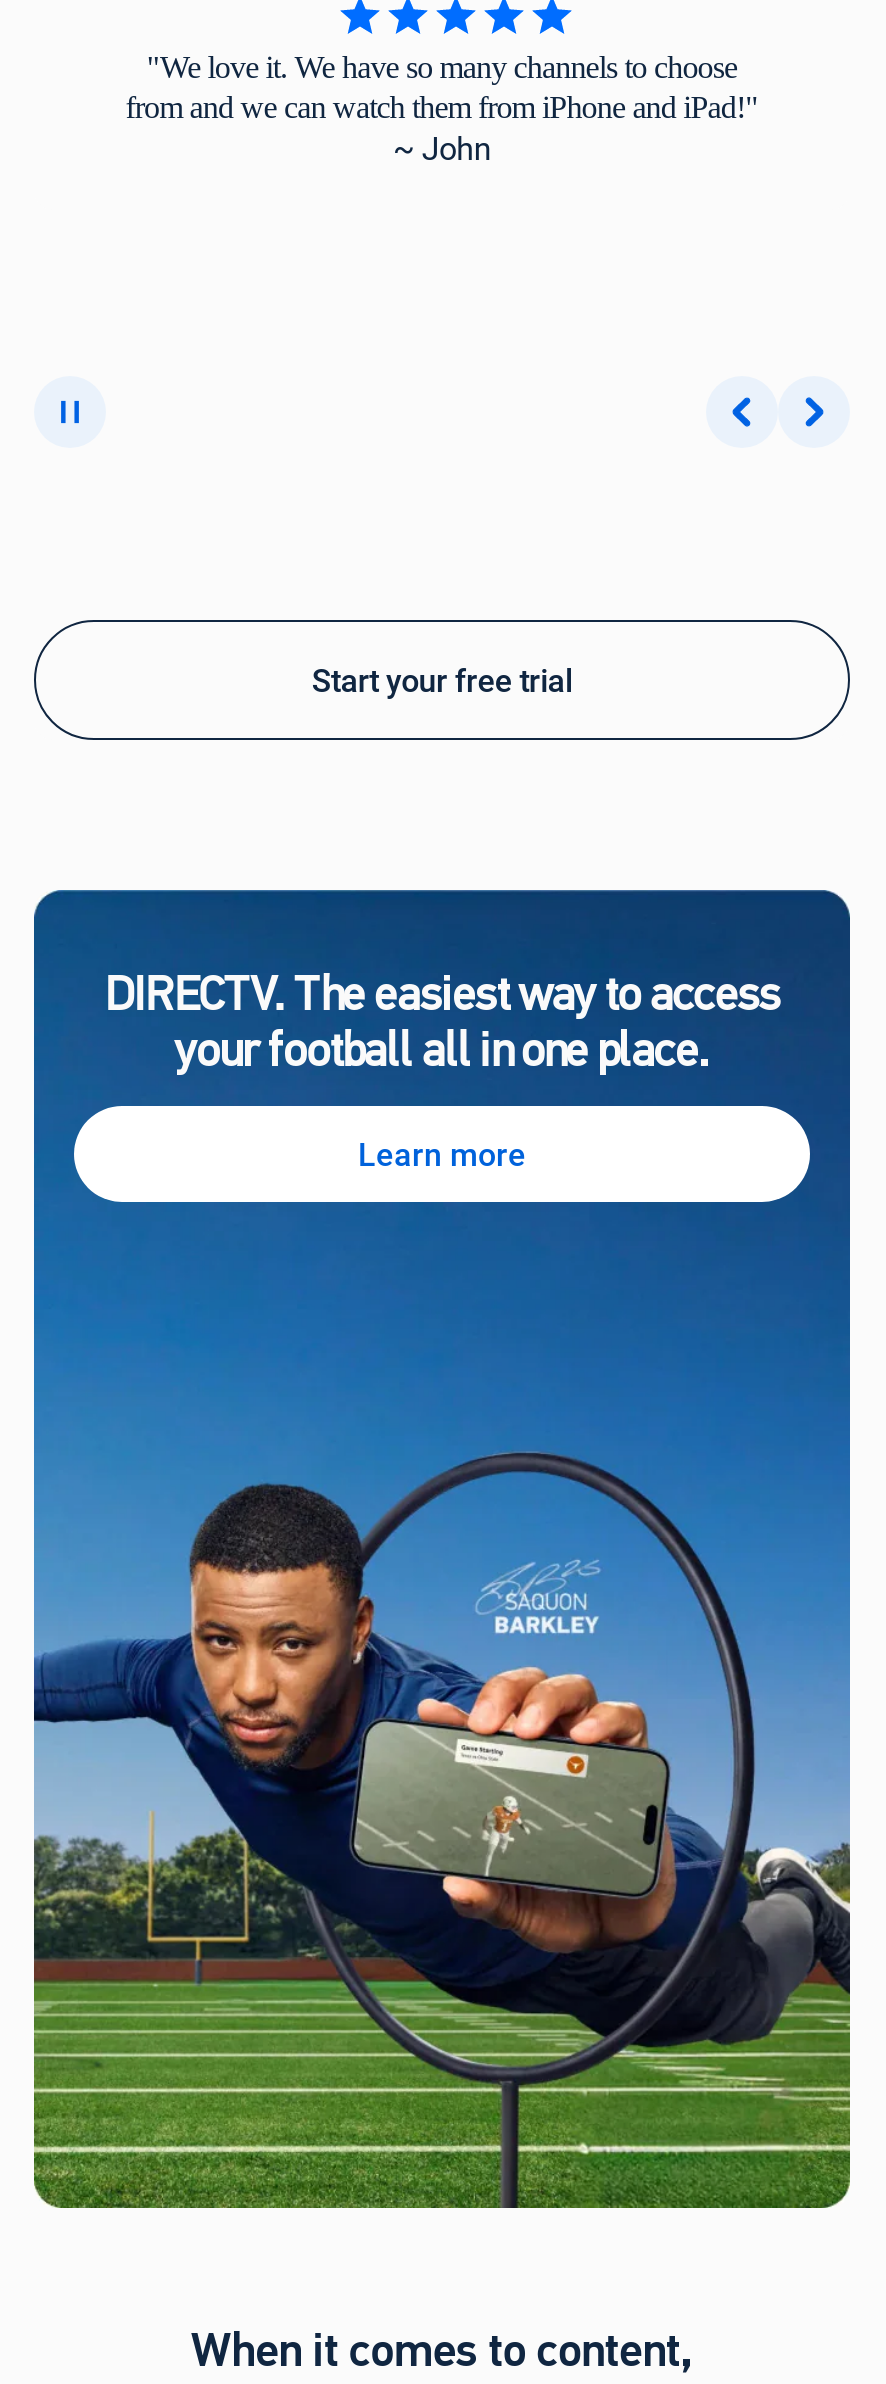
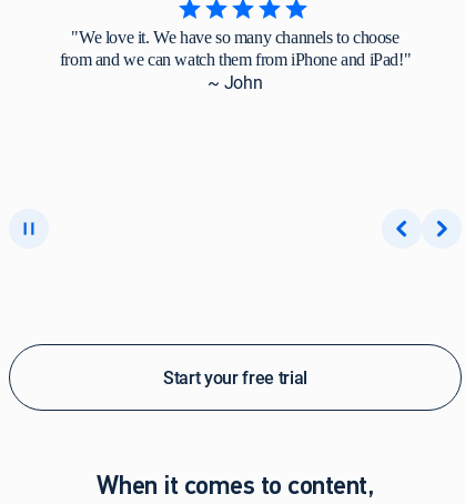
- [image]
- DIRECTV. The easiest way to access
- your football all in one place.
- Learn more
